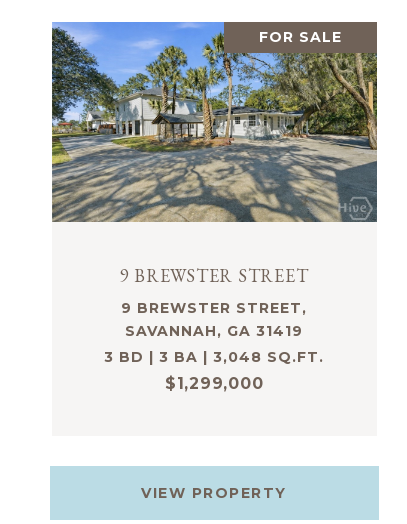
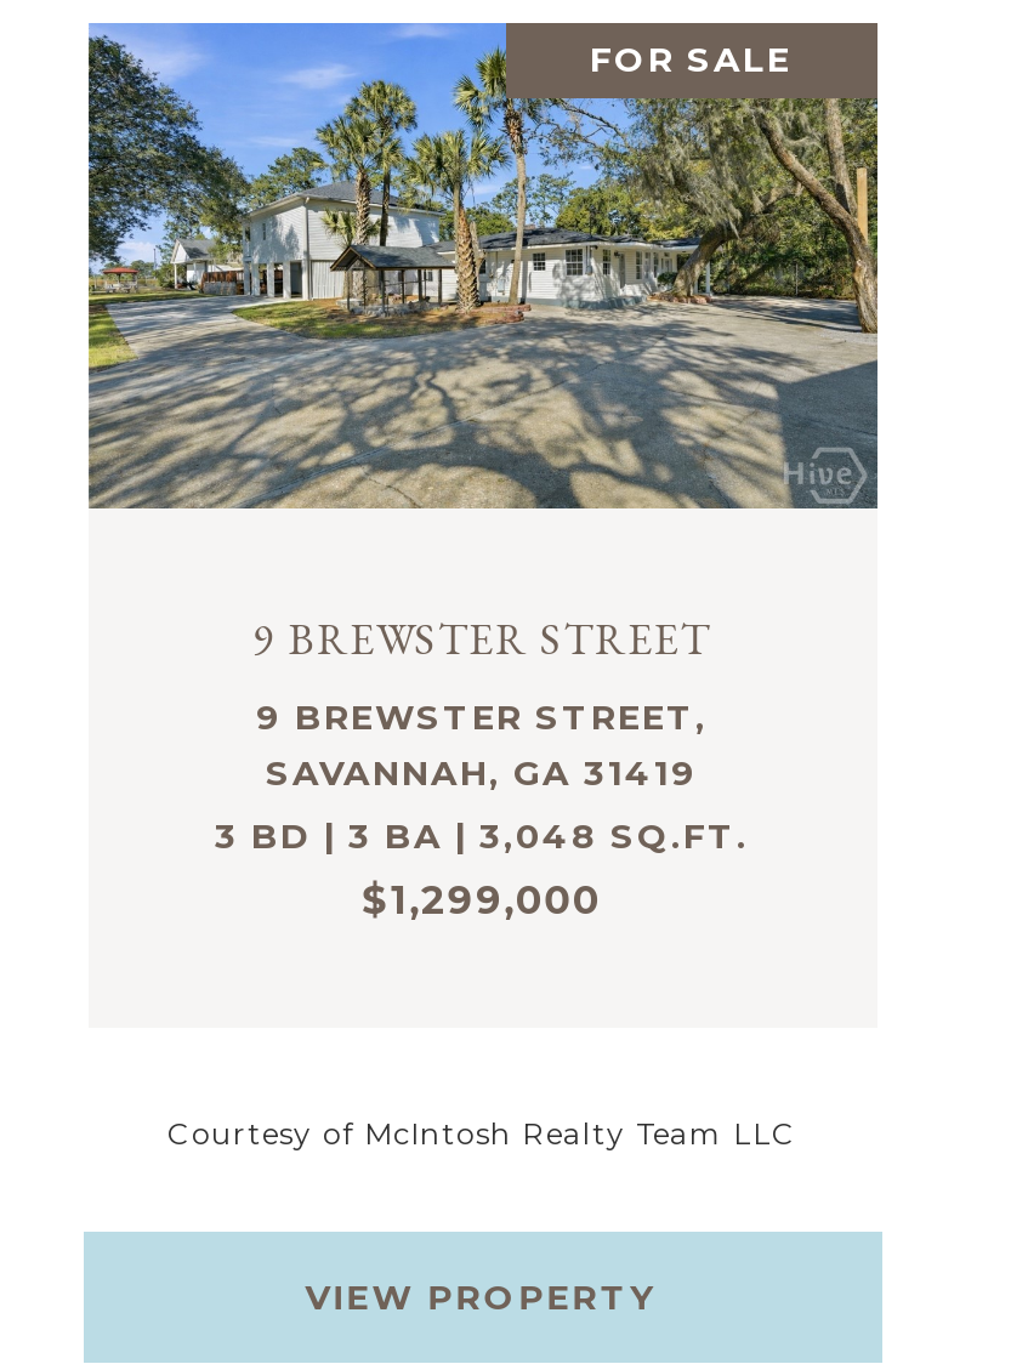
+ Courtesy of McIntosh Realty Team LLC
